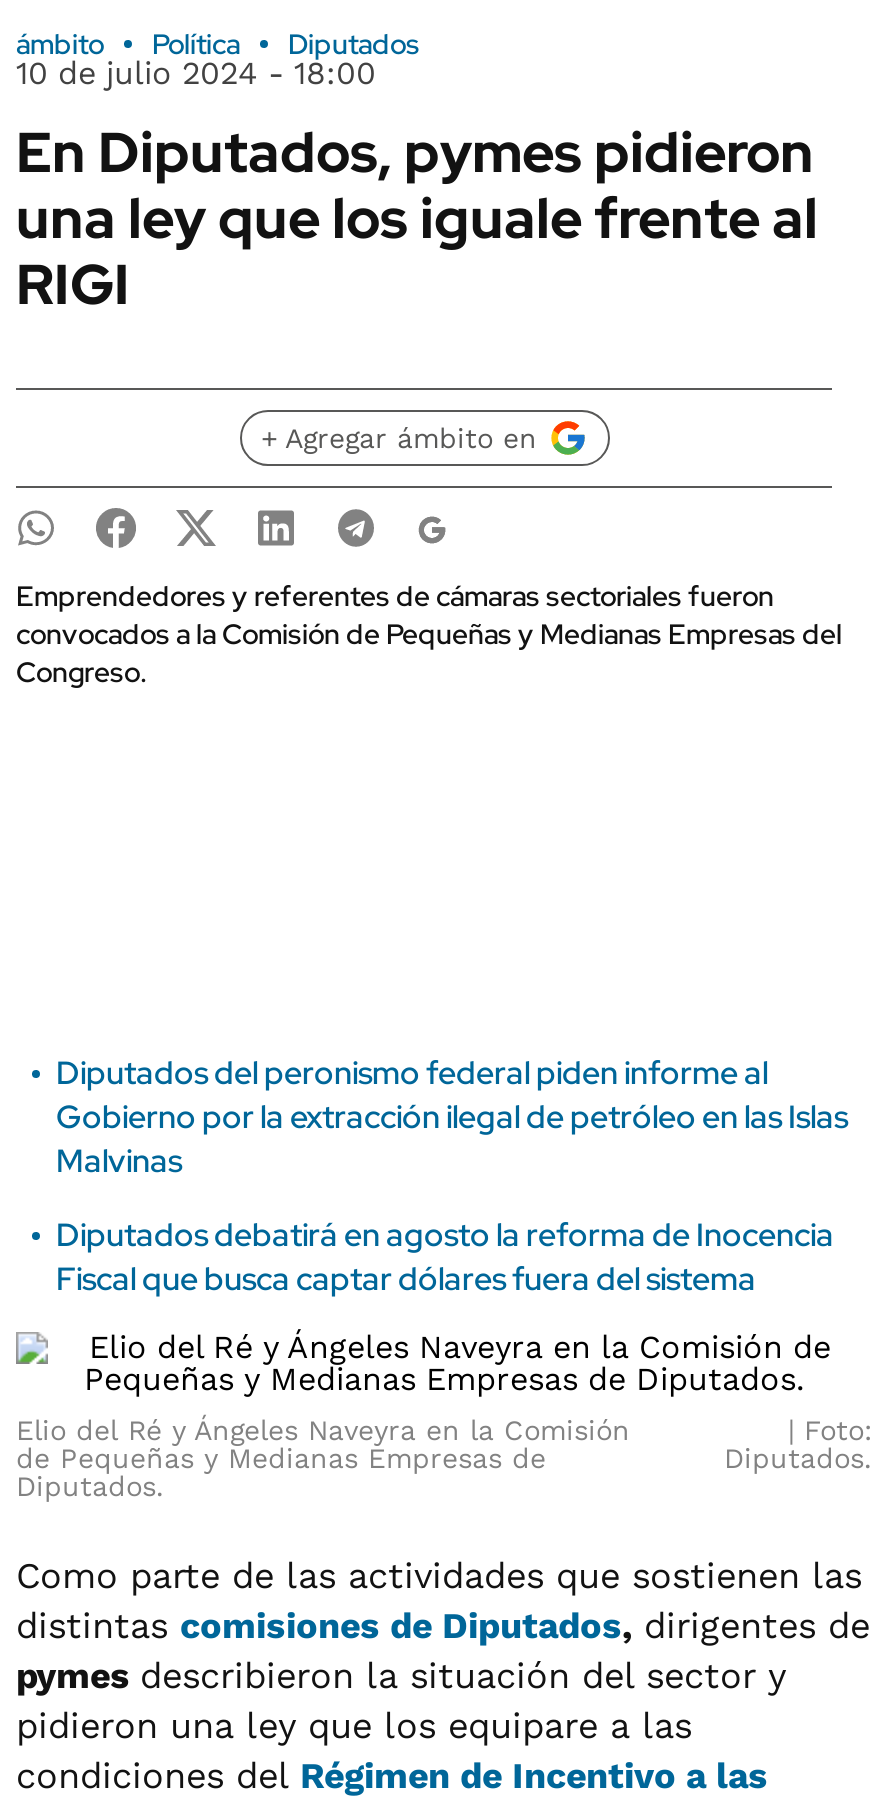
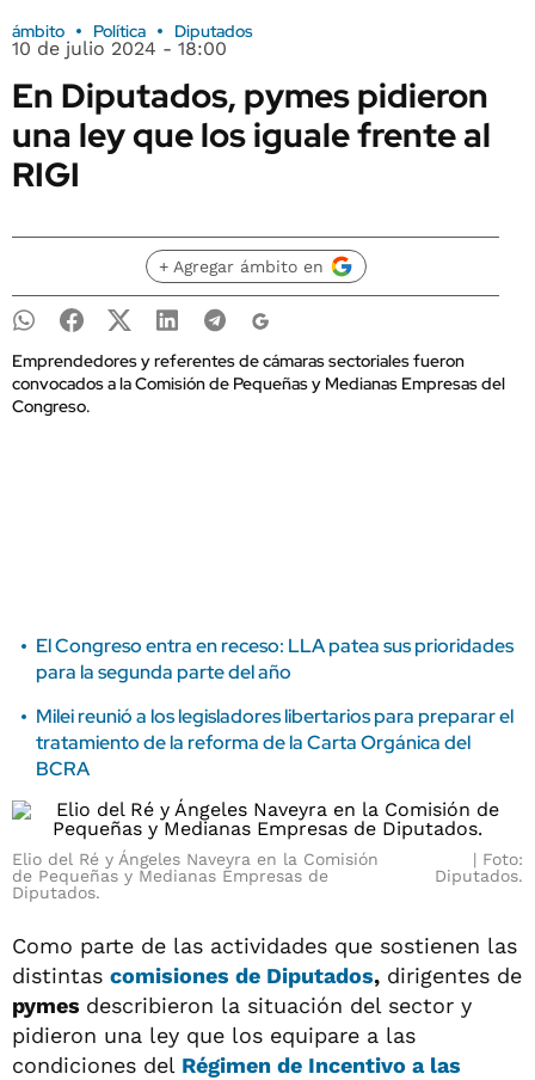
- Diputados del peronismo federal piden informe al
- Gobierno por la extracción ilegal de petróleo en las Islas
- Malvinas
+ El Congreso entra en receso: LLA patea sus prioridades
+ para la segunda parte del año

- Diputados debatirá en agosto la reforma de Inocencia
- Fiscal que busca captar dólares fuera del sistema
+ Milei reunió a los legisladores libertarios para preparar el
+ tratamiento de la reforma de la Carta Orgánica del
+ BCRA
